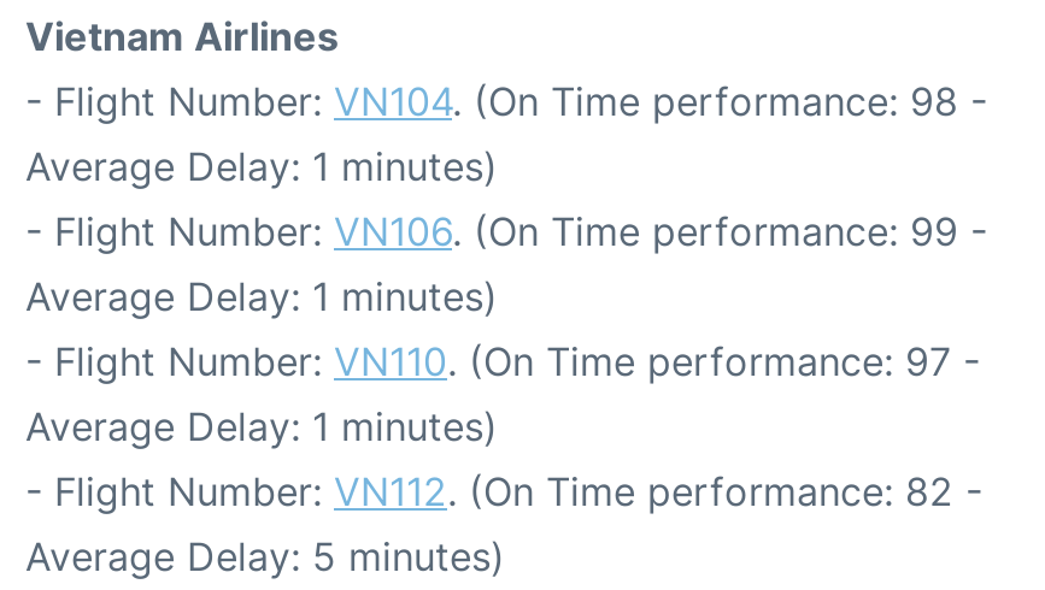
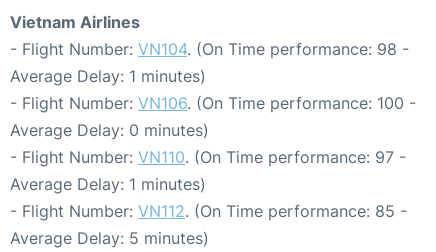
- - Flight Number: VN106. (On Time performance: 99 -
+ - Flight Number: VN106. (On Time performance: 100 -

- Average Delay: 1 minutes)
+ Average Delay: 0 minutes)

- - Flight Number: VN112. (On Time performance: 82 -
+ - Flight Number: VN112. (On Time performance: 85 -
